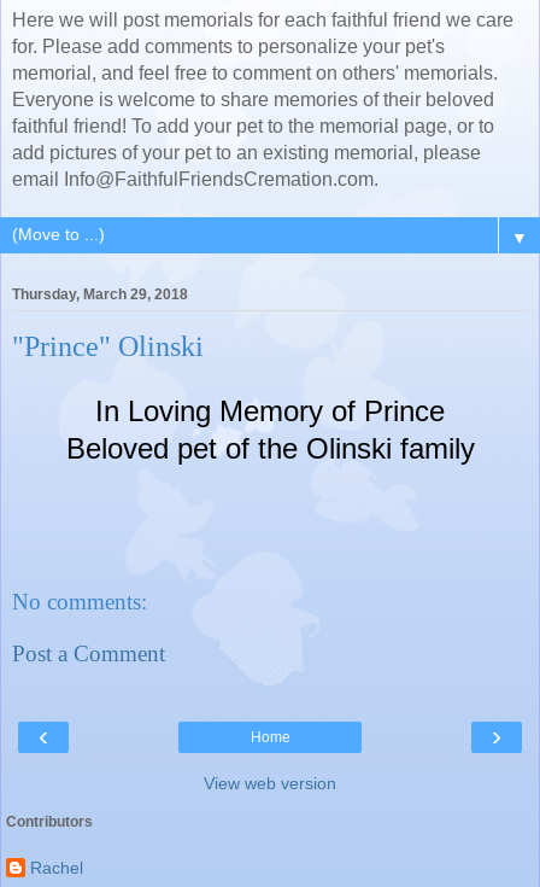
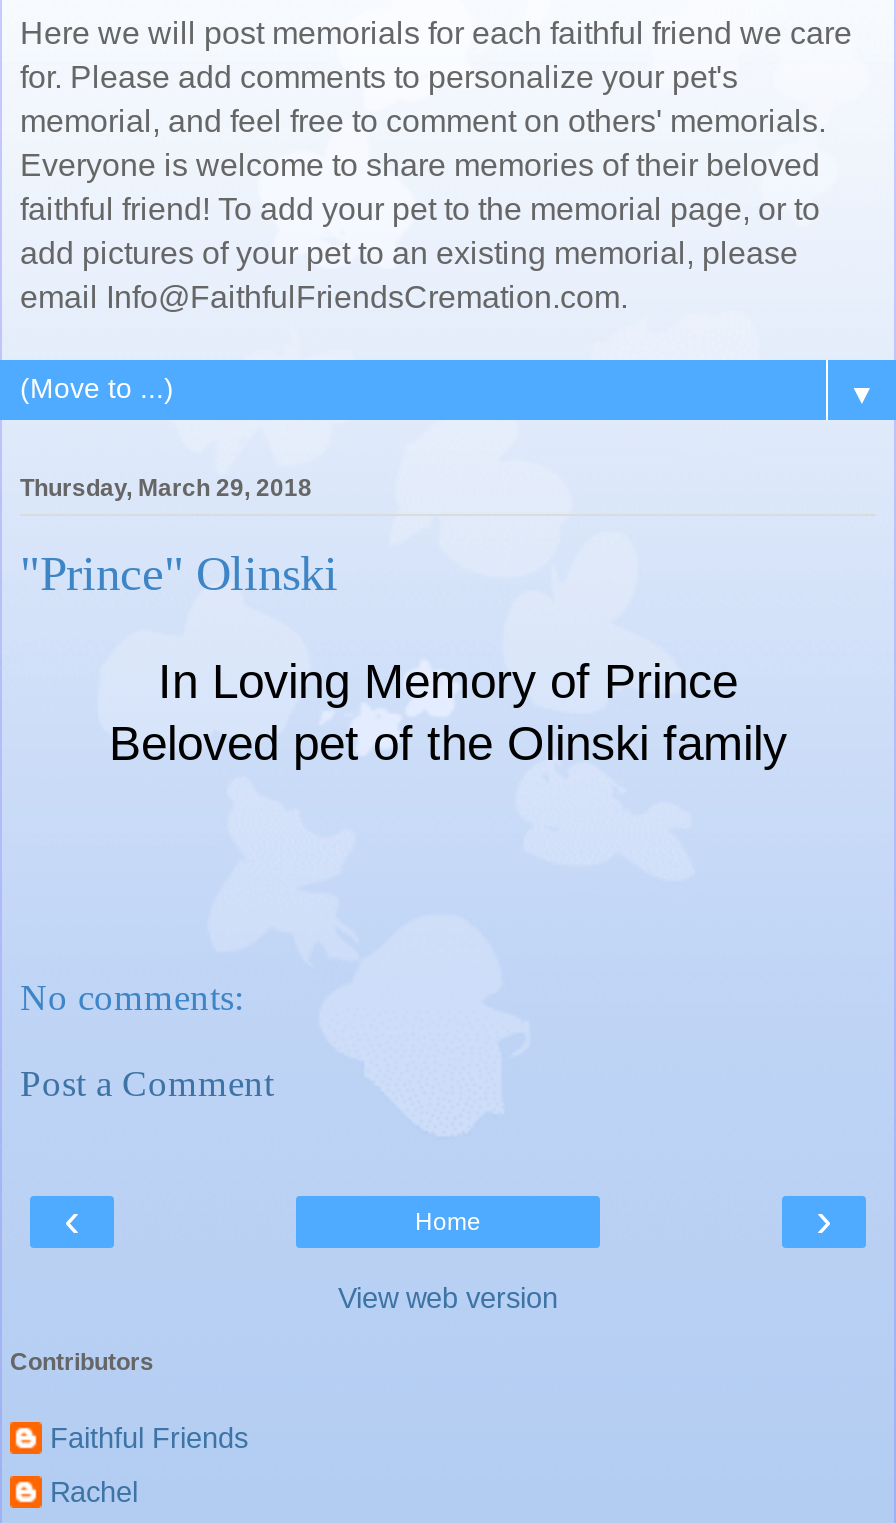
+ Faithful Friends
